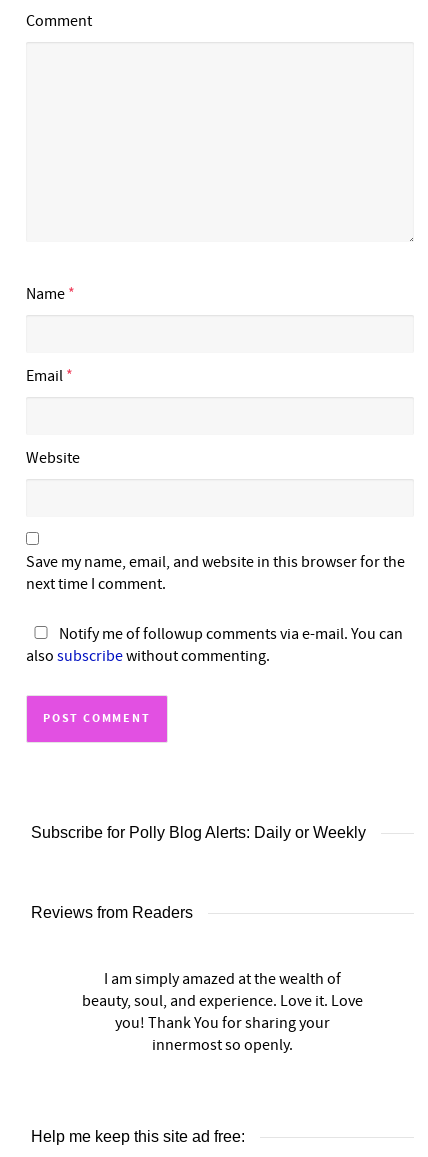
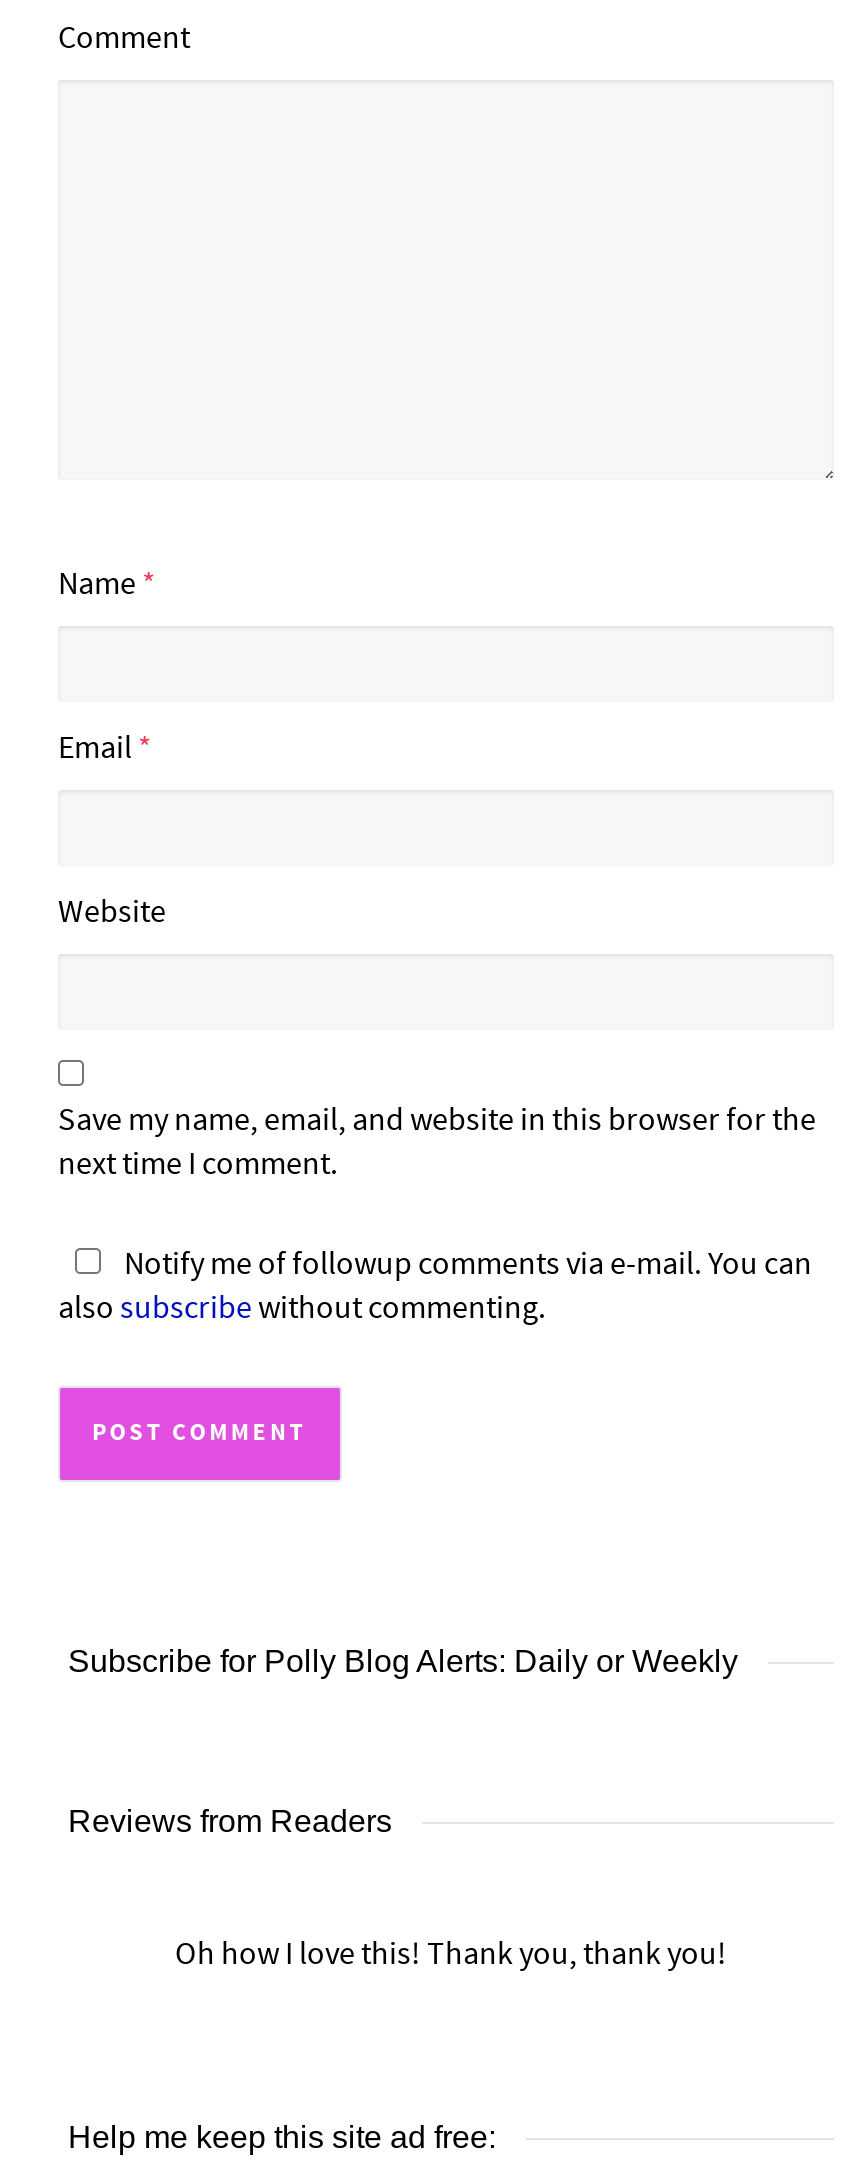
- I am simply amazed at the wealth of
- beauty, soul, and experience. Love it. Love
- you! Thank You for sharing your
- innermost so openly.
+ Oh how I love this! Thank you, thank you!
